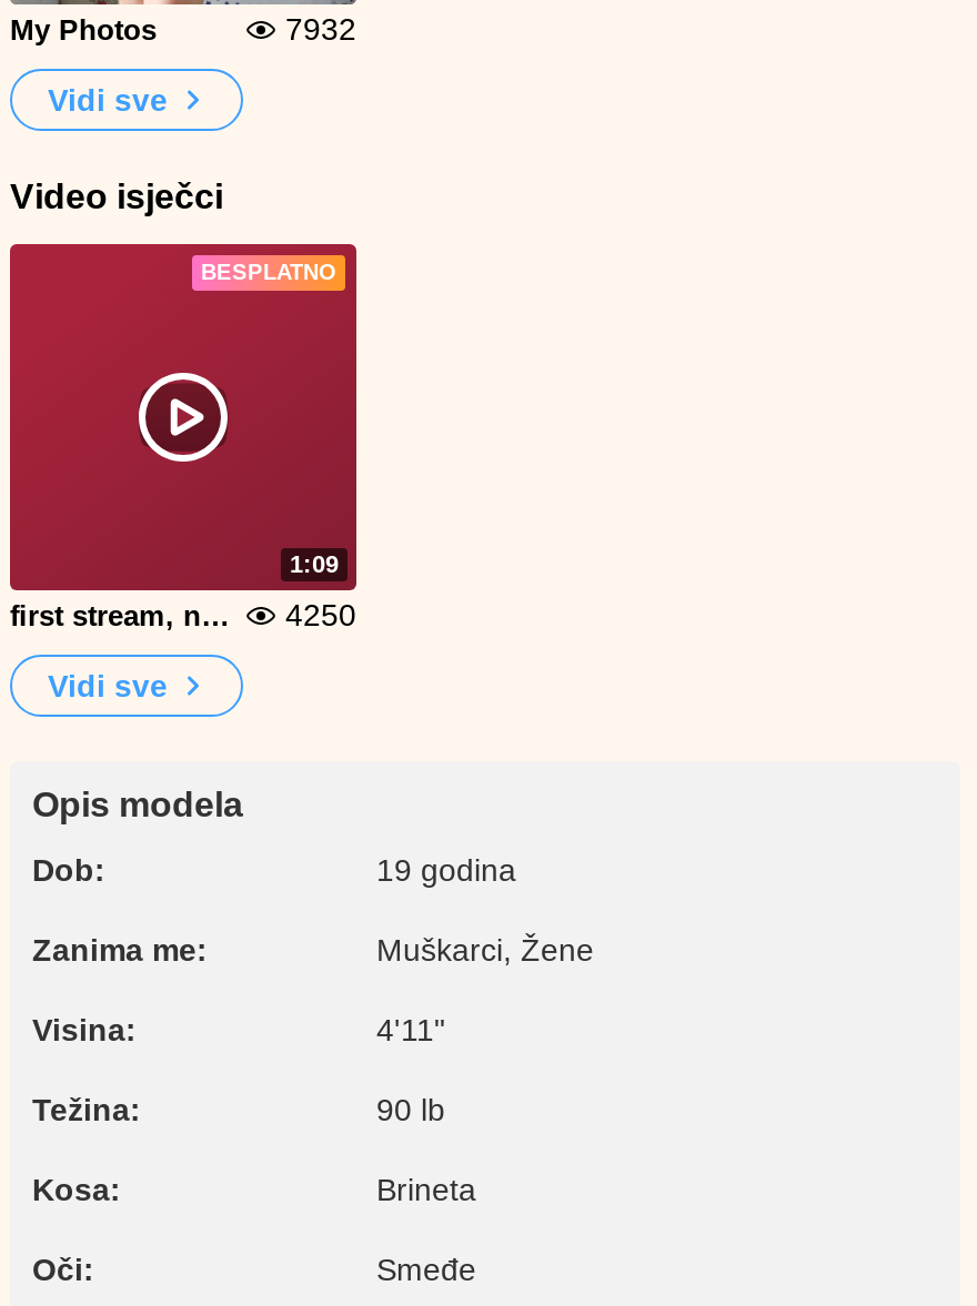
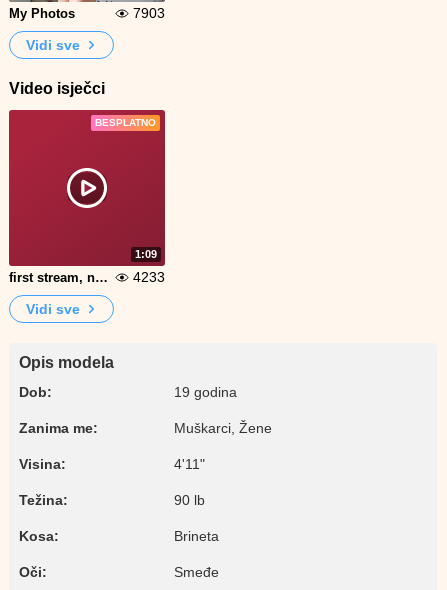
- 7932
+ 7903

- 4250
+ 4233
